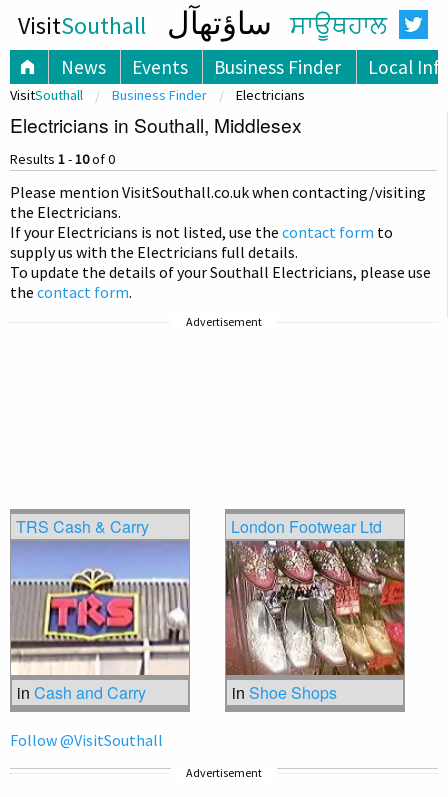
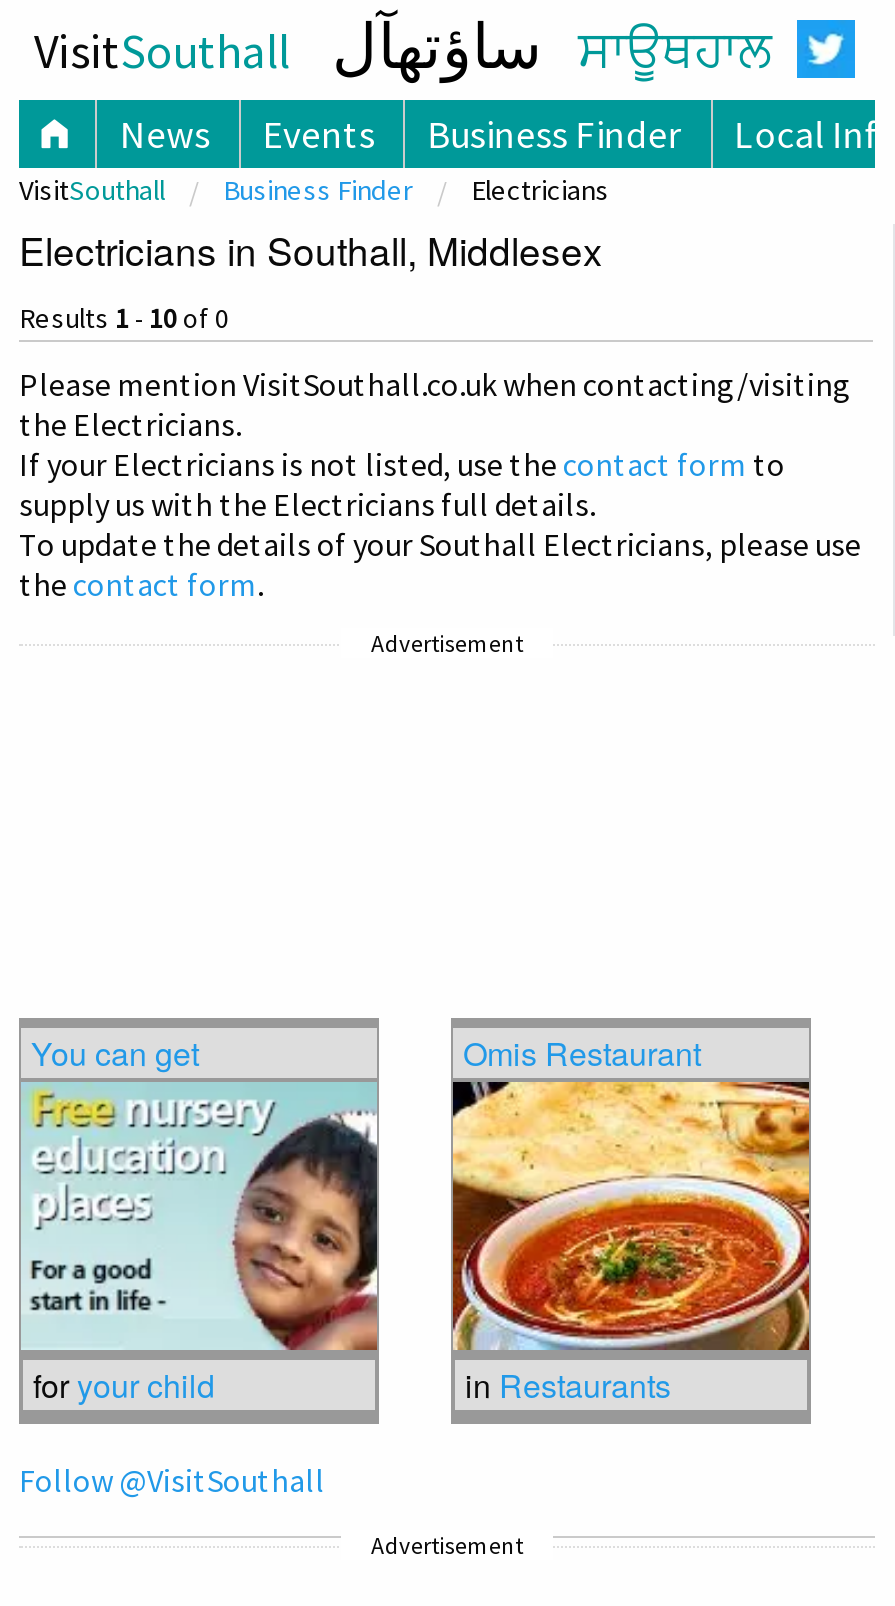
- TRS Cash & Carry
+ You can get

- London Footwear Ltd
+ Omis Restaurant

- [image]
- in Cash and Carry
+ [image]
+ for your child

- [image]
- in Shoe Shops
+ [image]
+ in Restaurants
